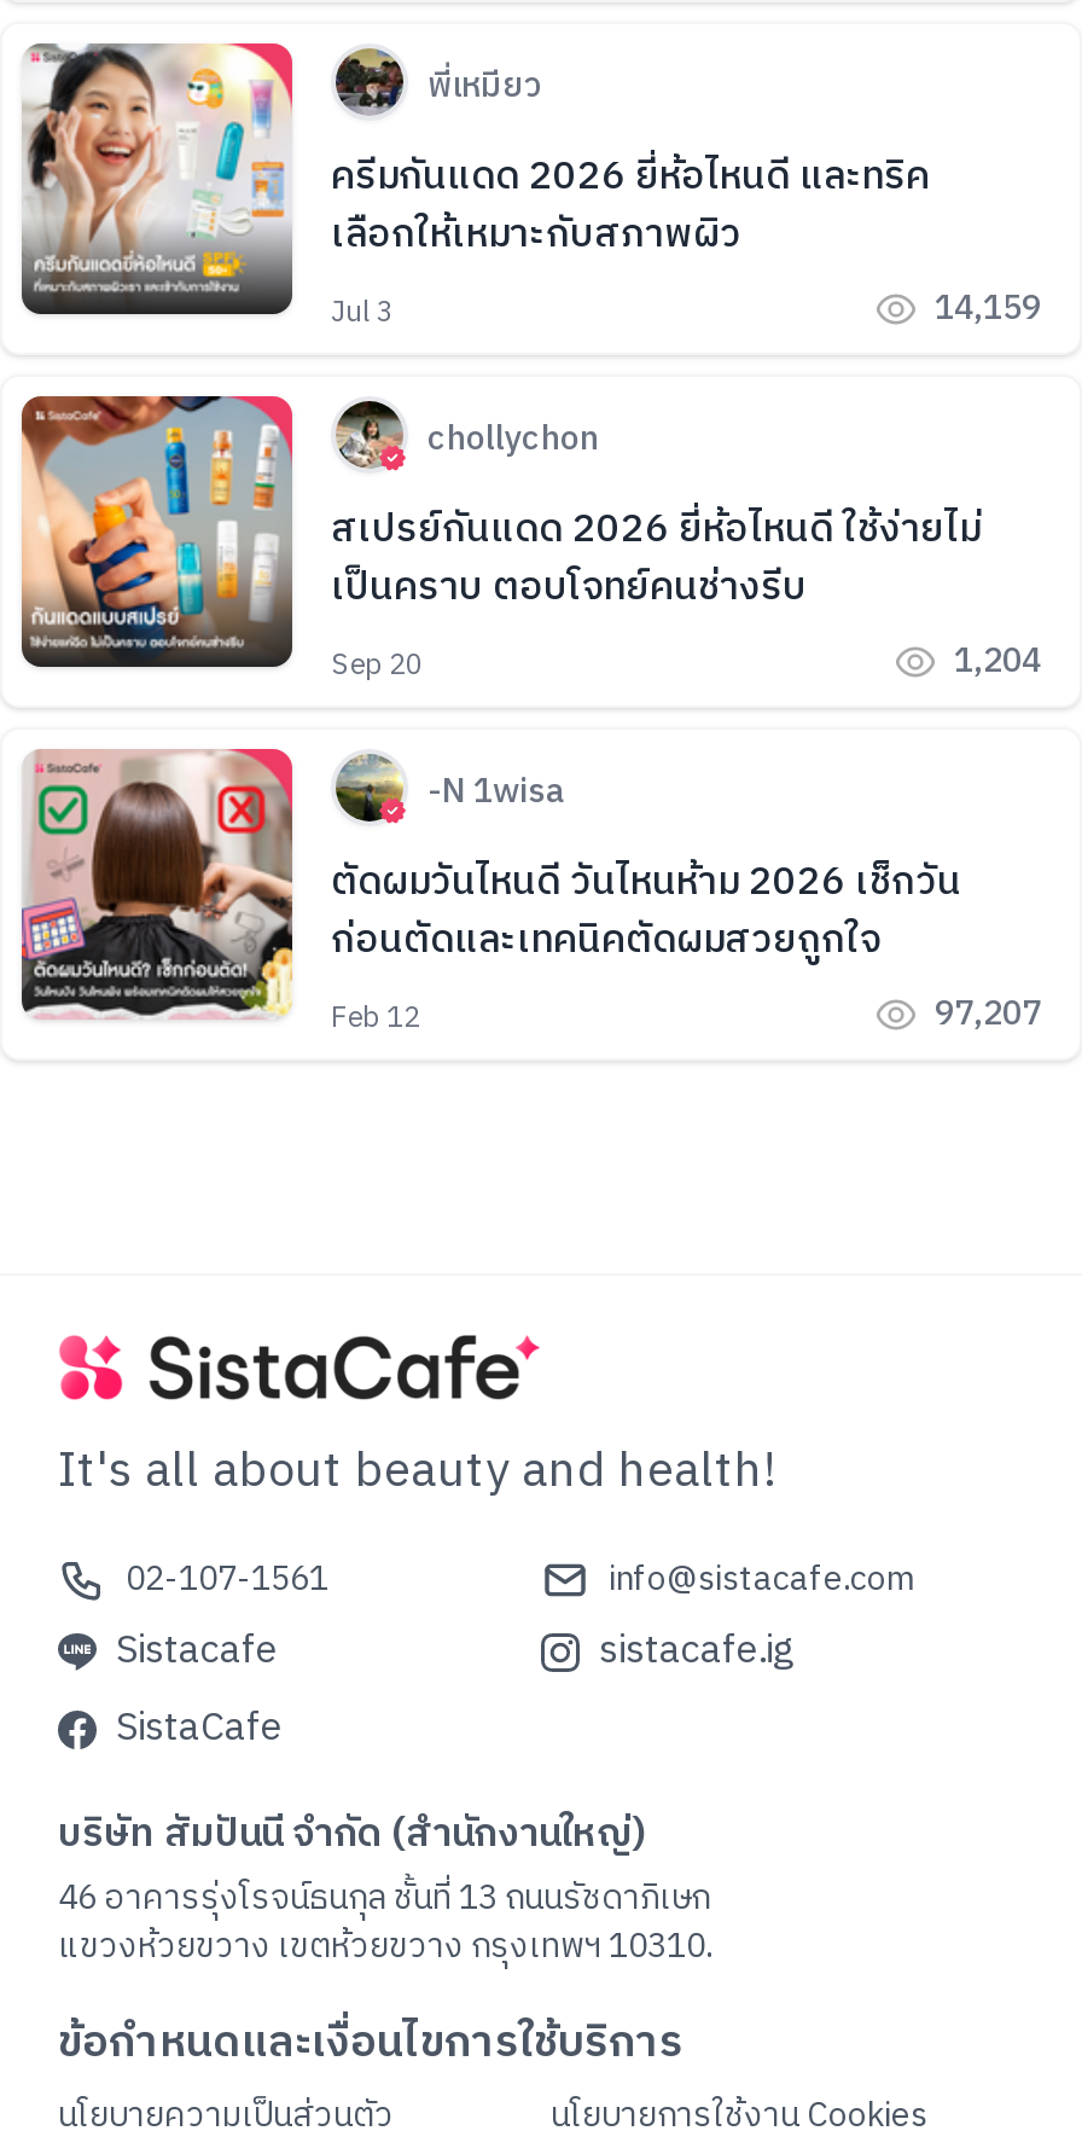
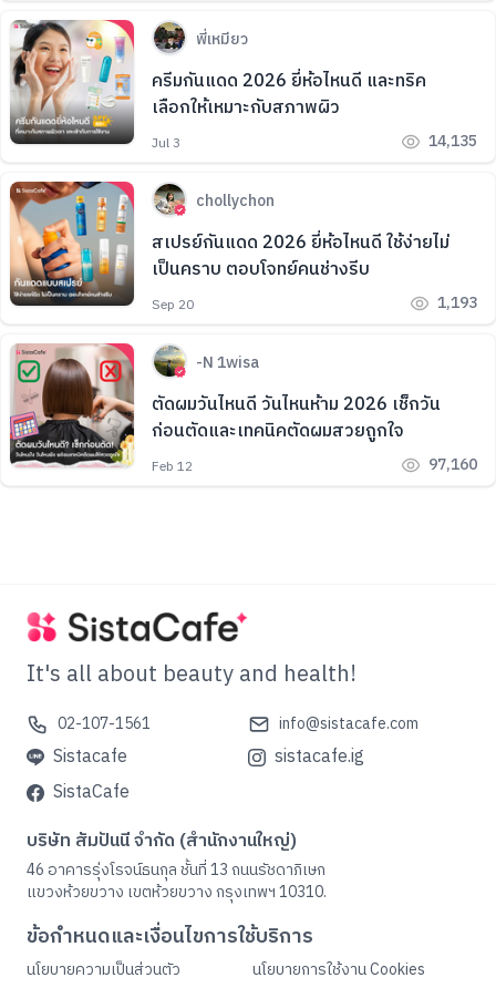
- 14,159
+ 14,135

- 1,204
+ 1,193

- 97,207
+ 97,160
